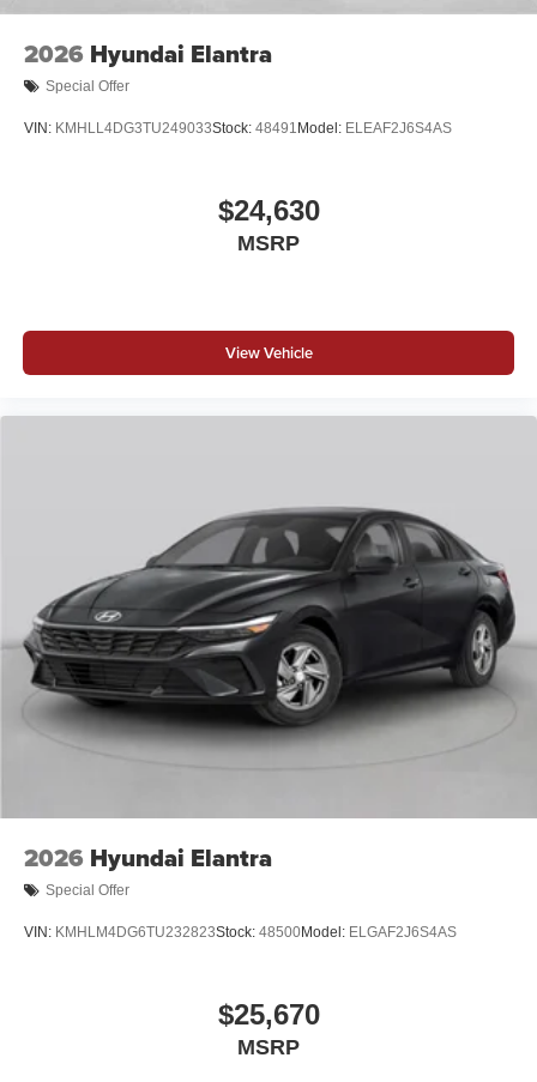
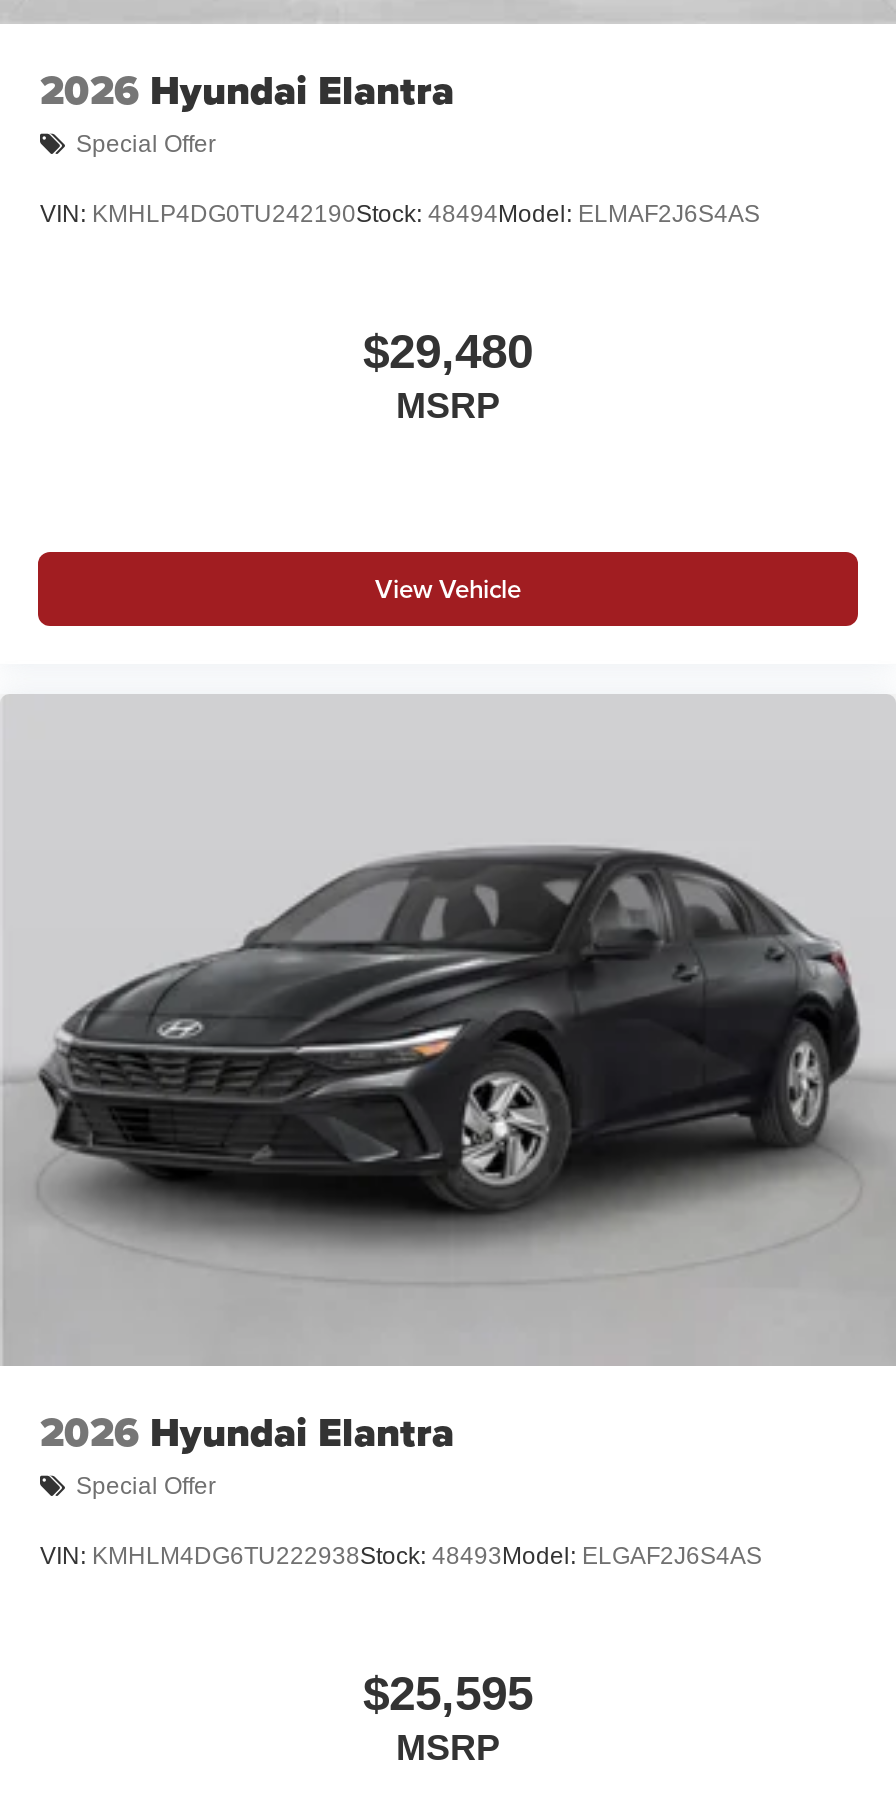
- VIN: KMHLL4DG3TU249033Stock: 48491Model: ELEAF2J6S4AS
+ VIN: KMHLP4DG0TU242190Stock: 48494Model: ELMAF2J6S4AS

- $24,630
+ $29,480

- VIN: KMHLM4DG6TU232823Stock: 48500Model: ELGAF2J6S4AS
+ VIN: KMHLM4DG6TU222938Stock: 48493Model: ELGAF2J6S4AS

- $25,670
+ $25,595
